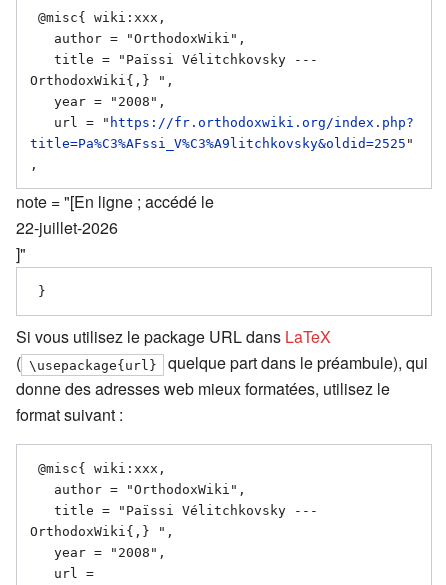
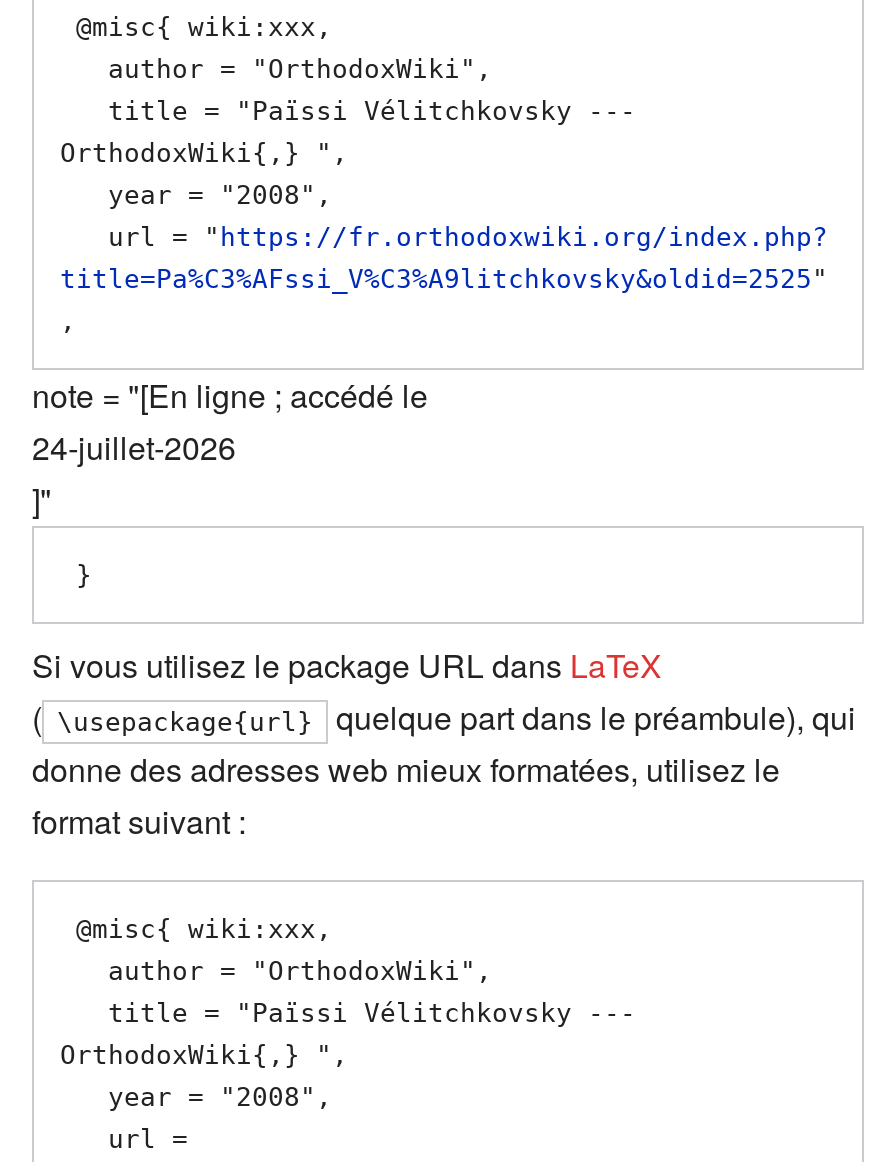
- 22-juillet-2026
+ 24-juillet-2026
